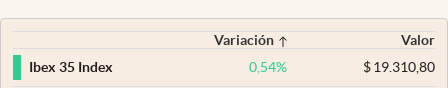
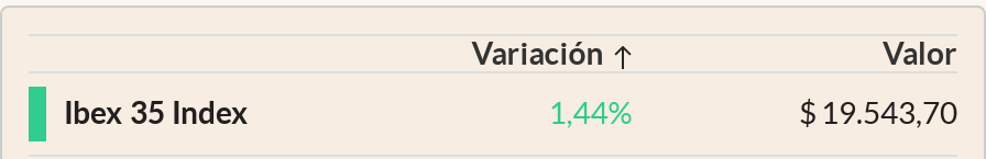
- 0,54%
+ 1,44%

- $ 19.310,80
+ $ 19.543,70
